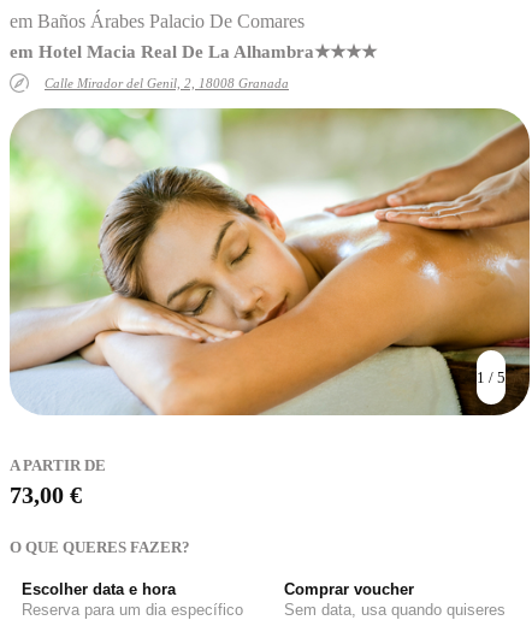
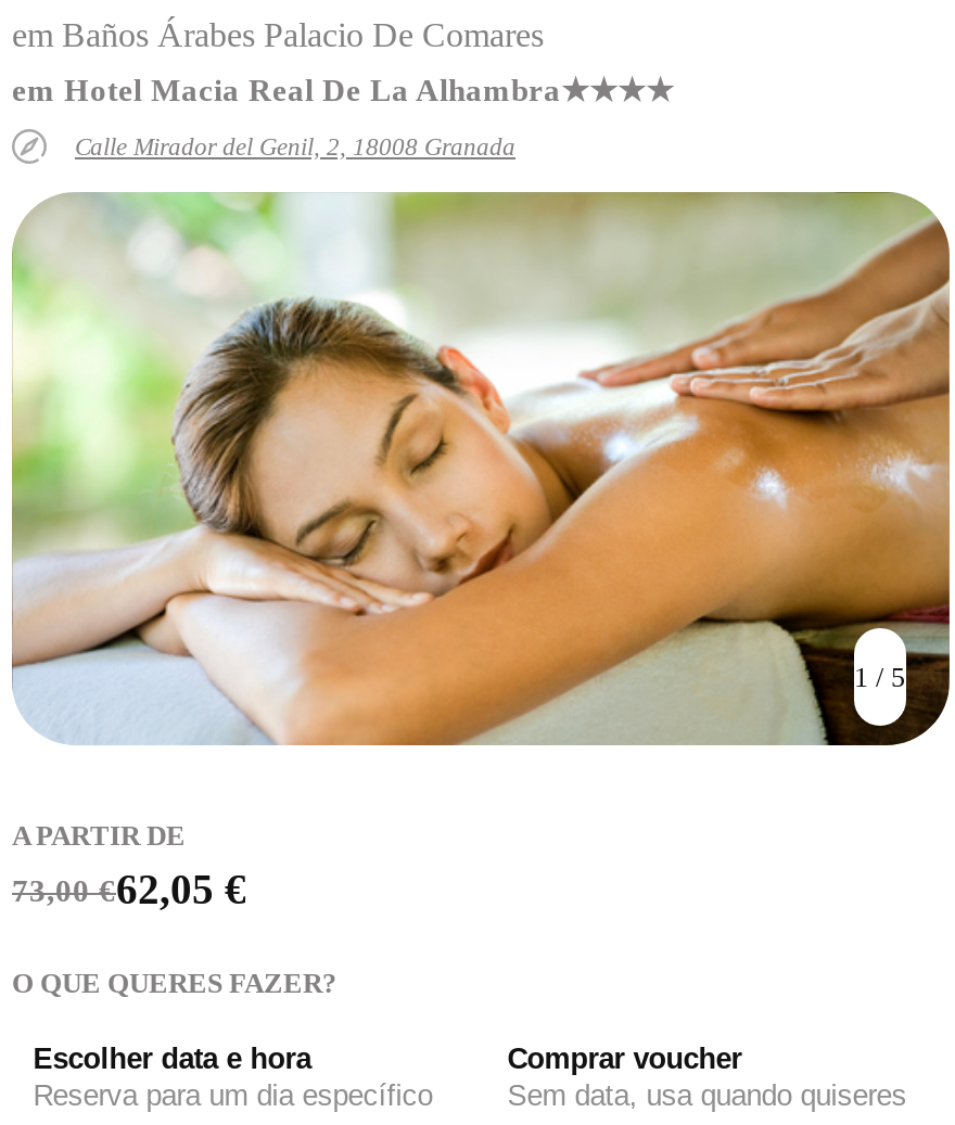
- 73,00 €
+ 73,00 €62,05 €
